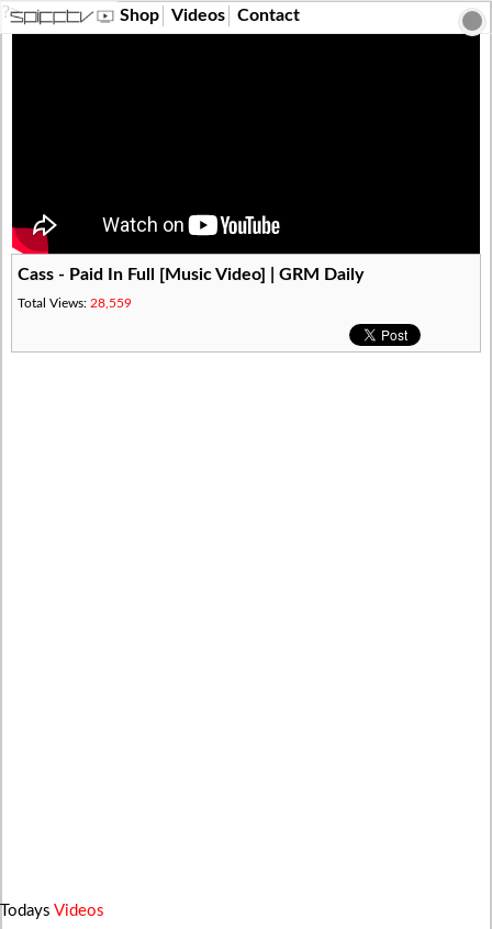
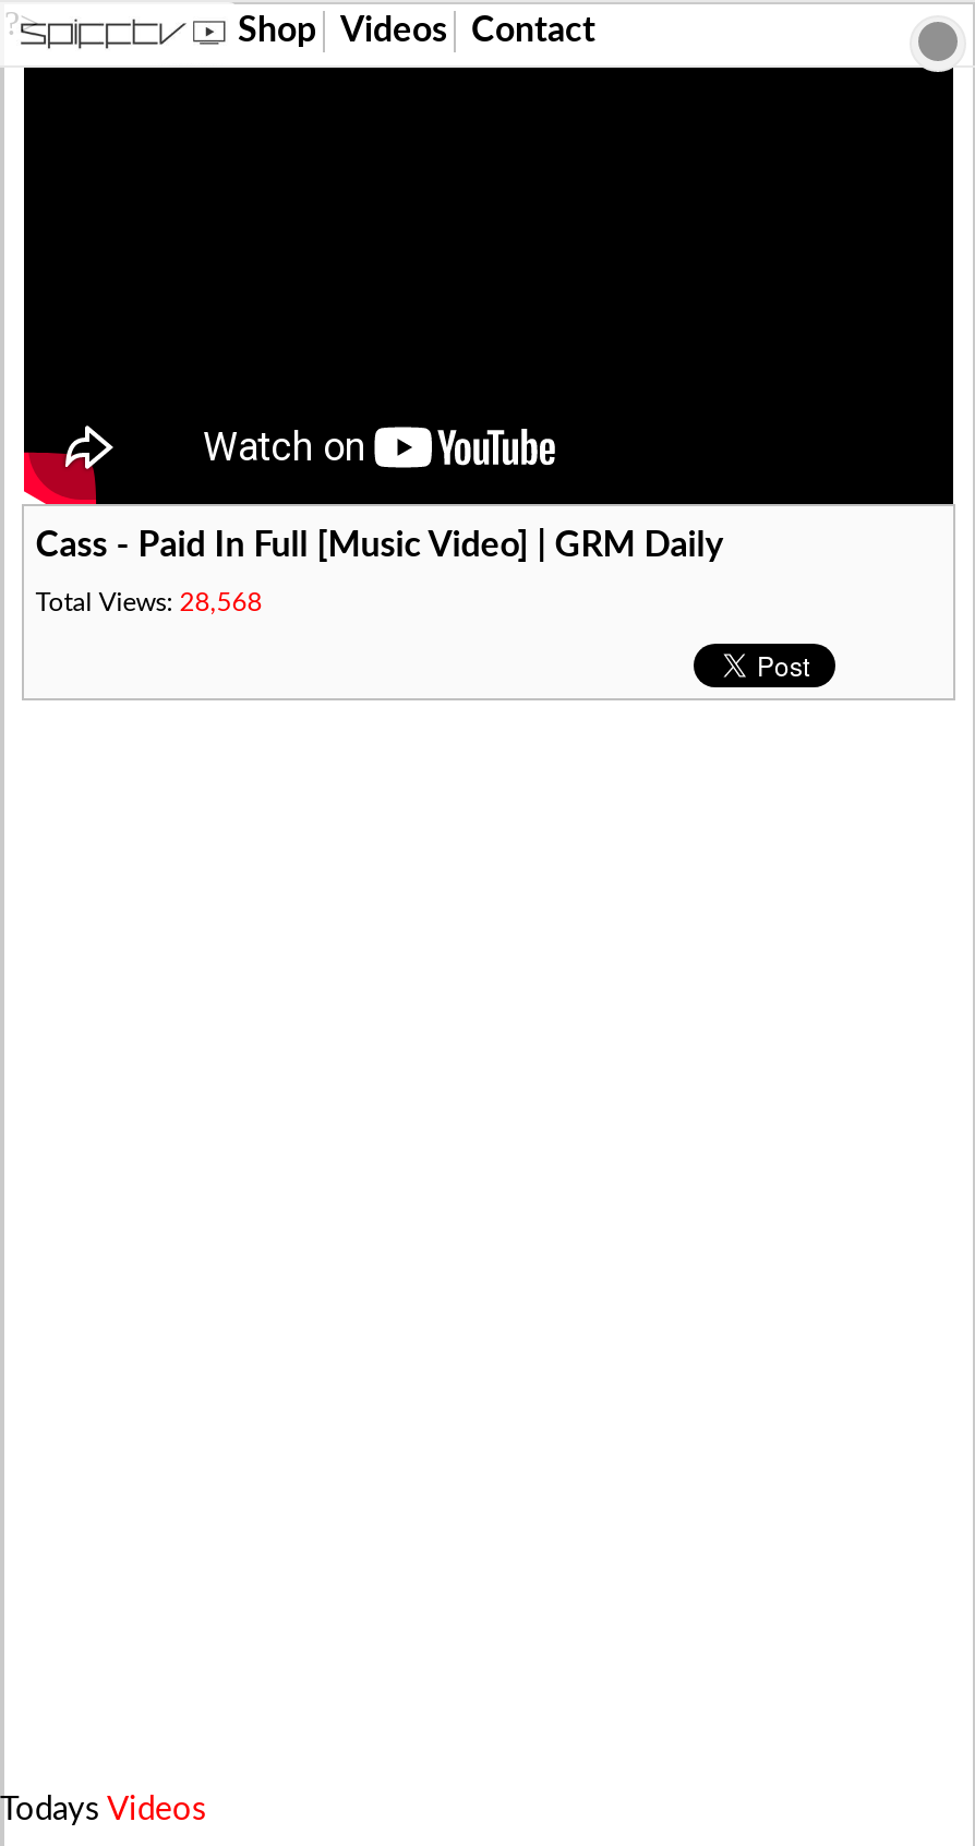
- Total Views: 28,559
+ Total Views: 28,568
